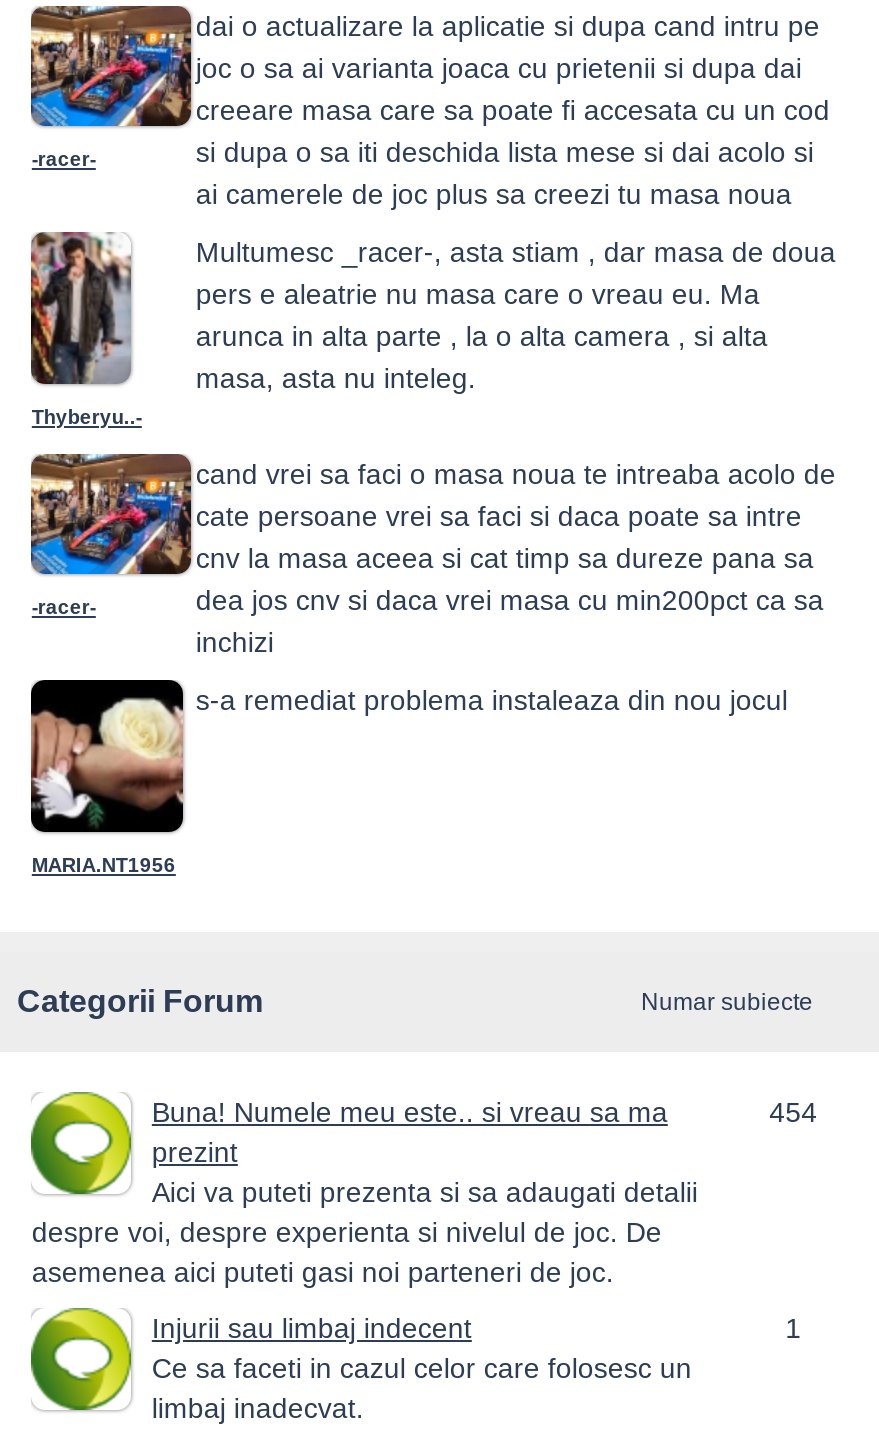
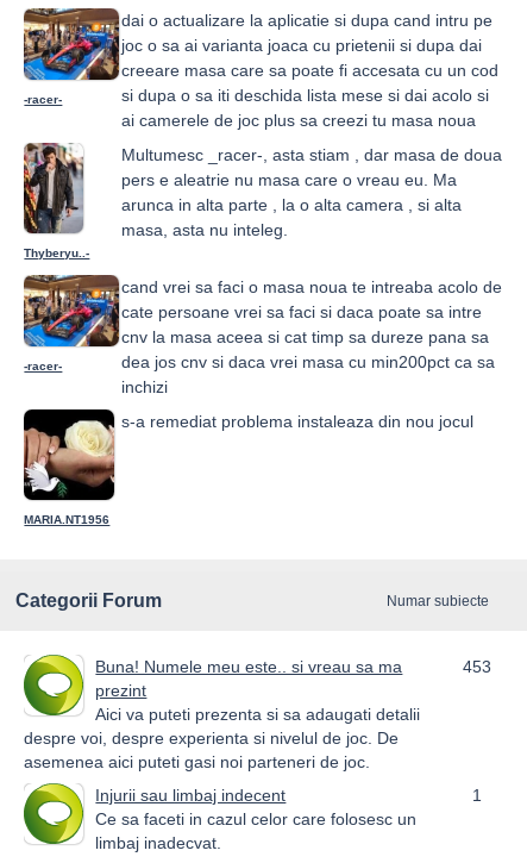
- 454
+ 453
